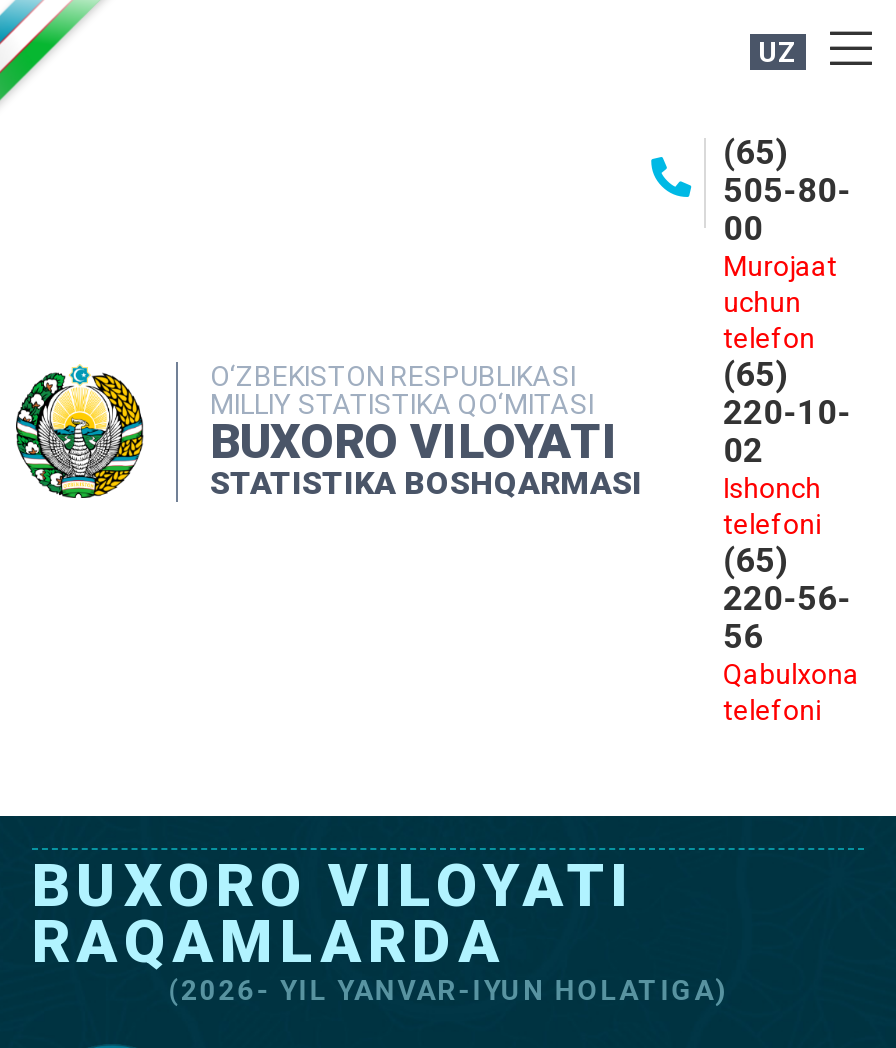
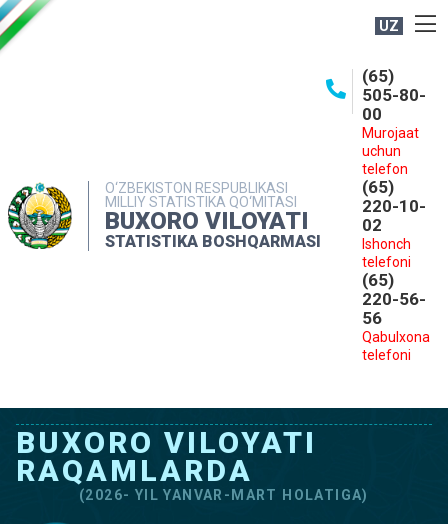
- (2026- YIL YANVAR-IYUN HOLATIGA)
+ (2026- YIL YANVAR-MART HOLATIGA)
